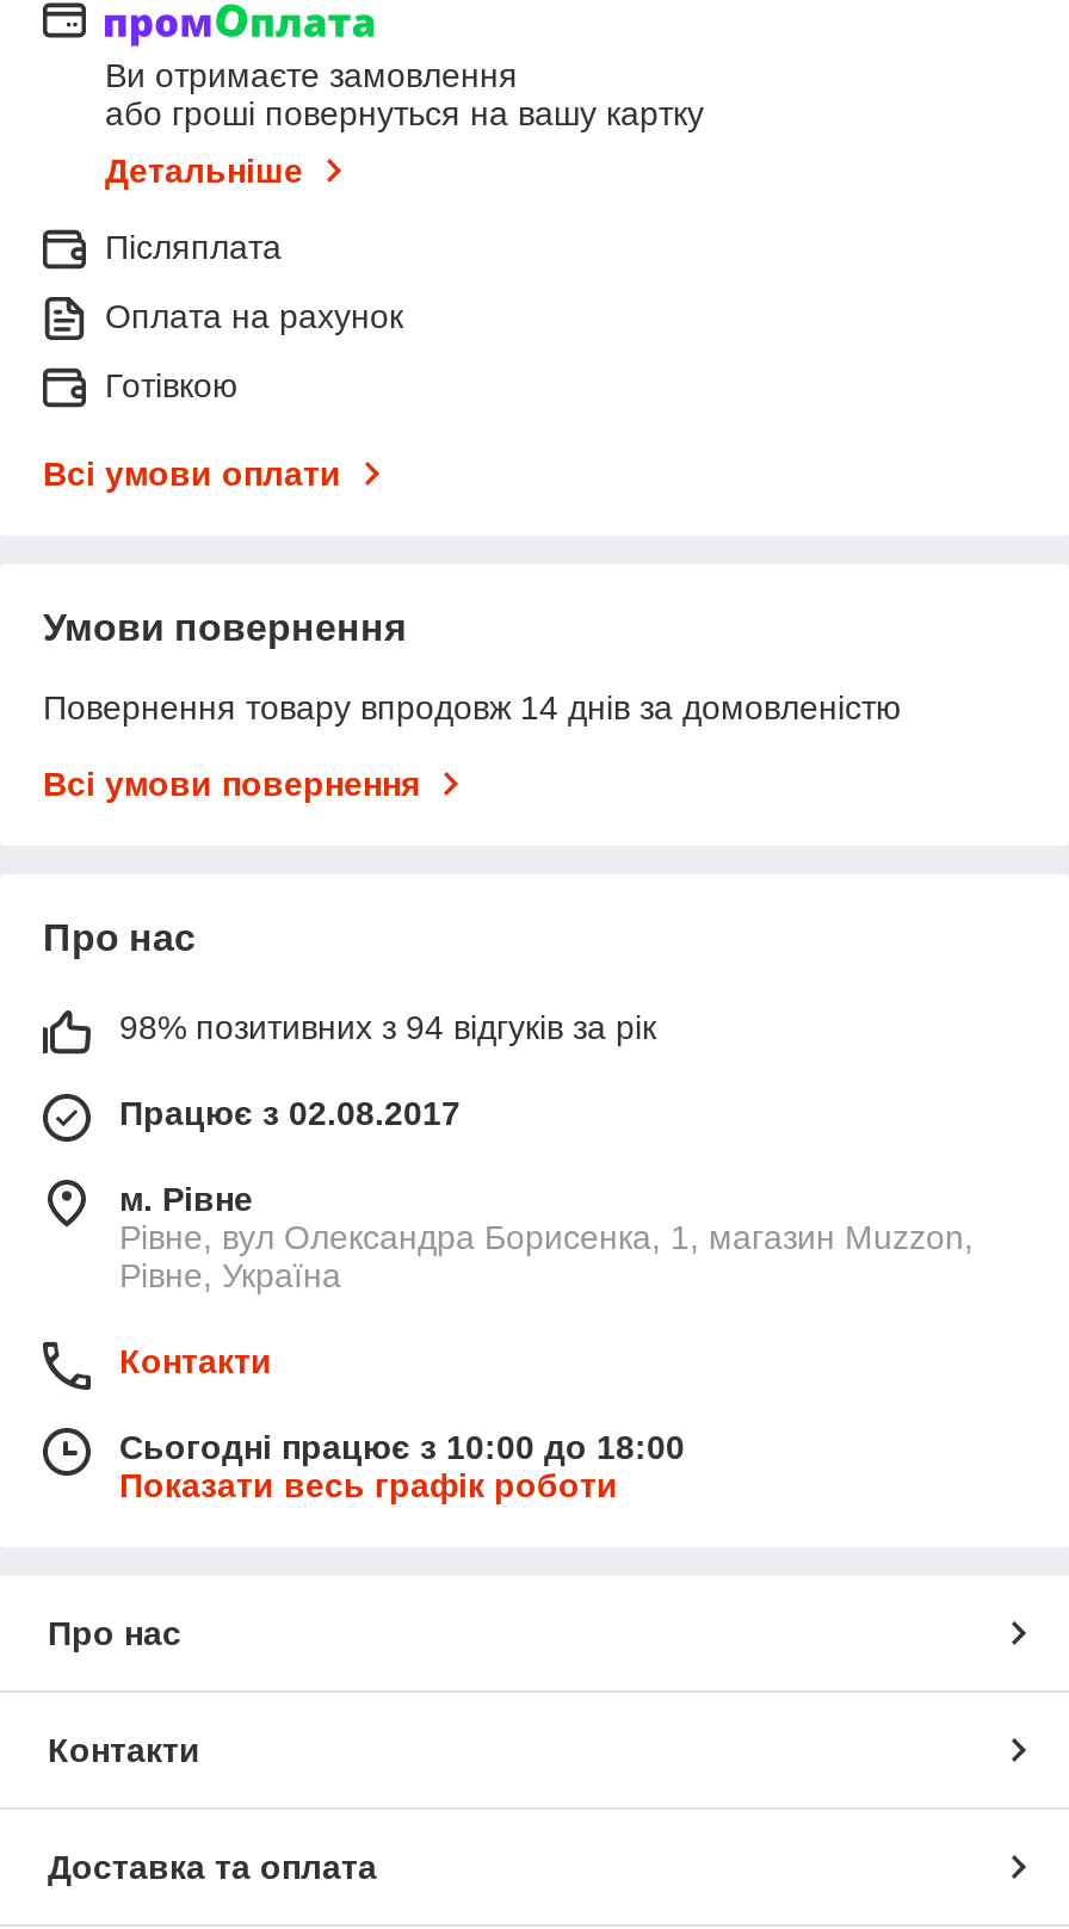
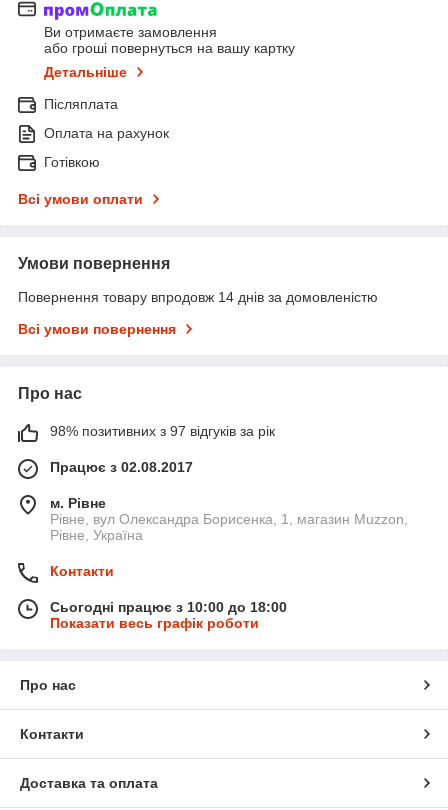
- 98% позитивних з 94 відгуків за рік
+ 98% позитивних з 97 відгуків за рік
